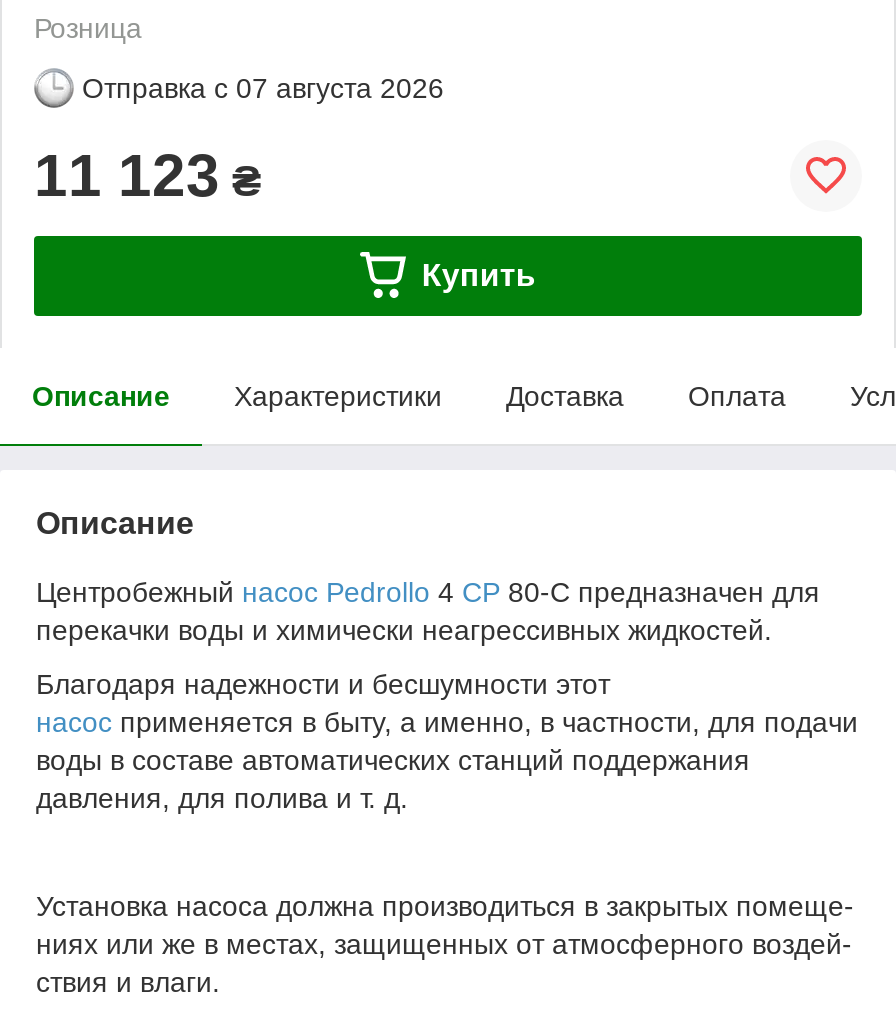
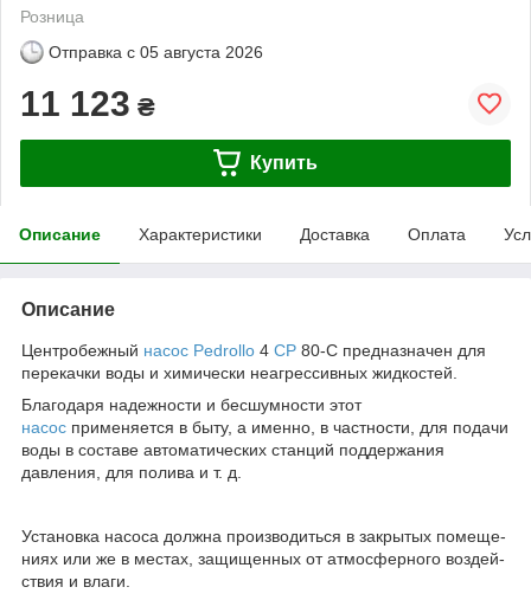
- Отправка с 07 августа 2026
+ Отправка с 05 августа 2026
